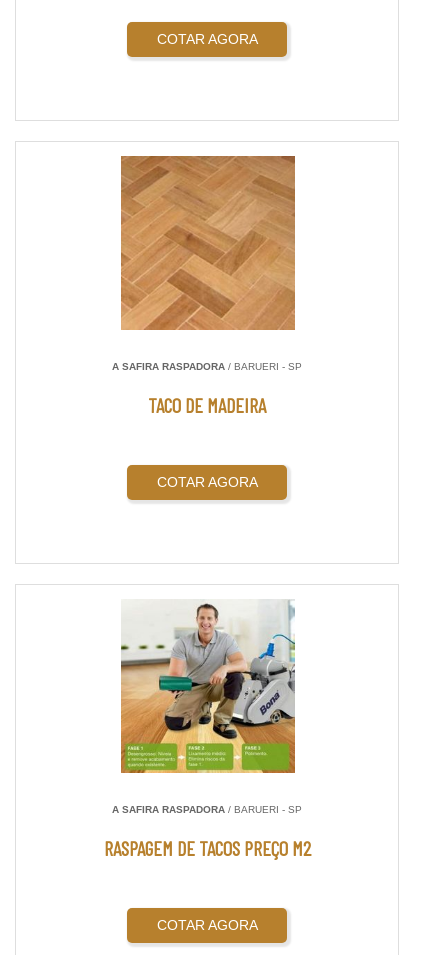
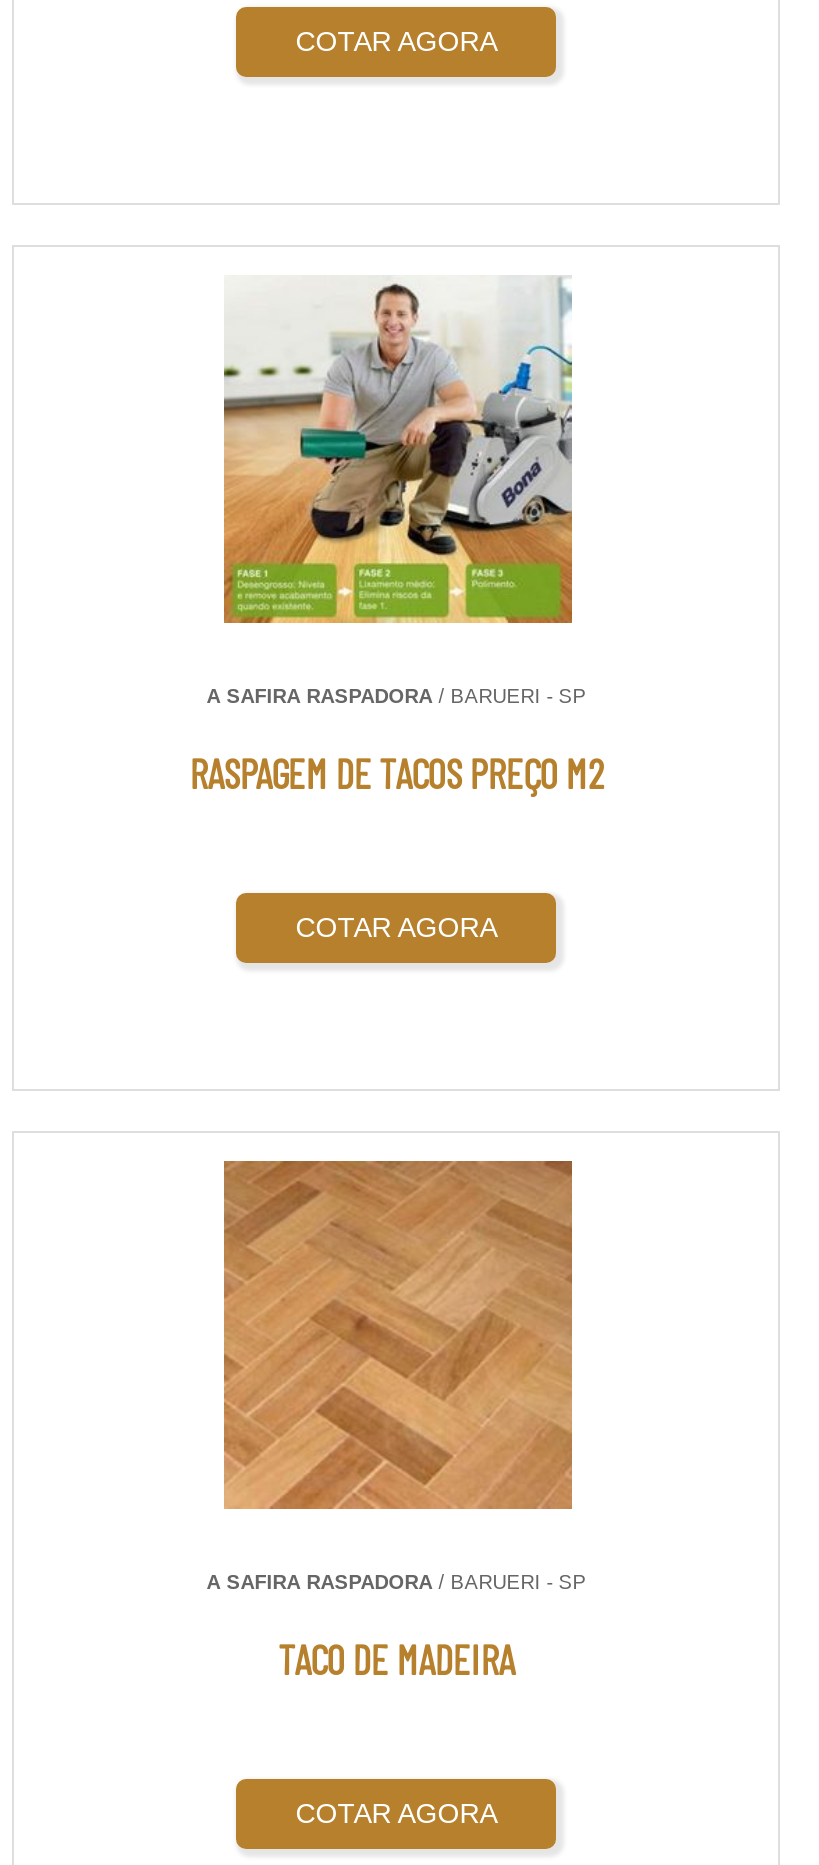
moved down: [image]

moved down: TACO DE MADEIRA

moved up: [image]

moved up: RASPAGEM DE TACOS PREÇO M2
